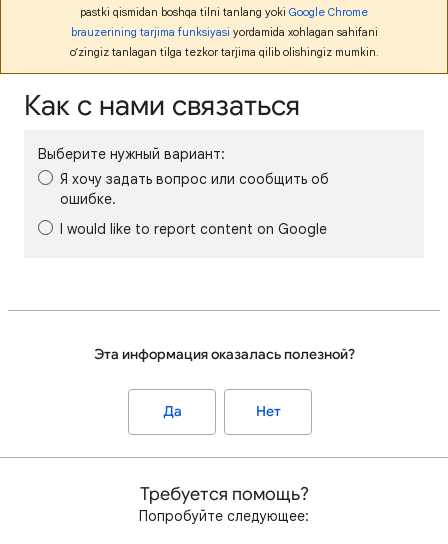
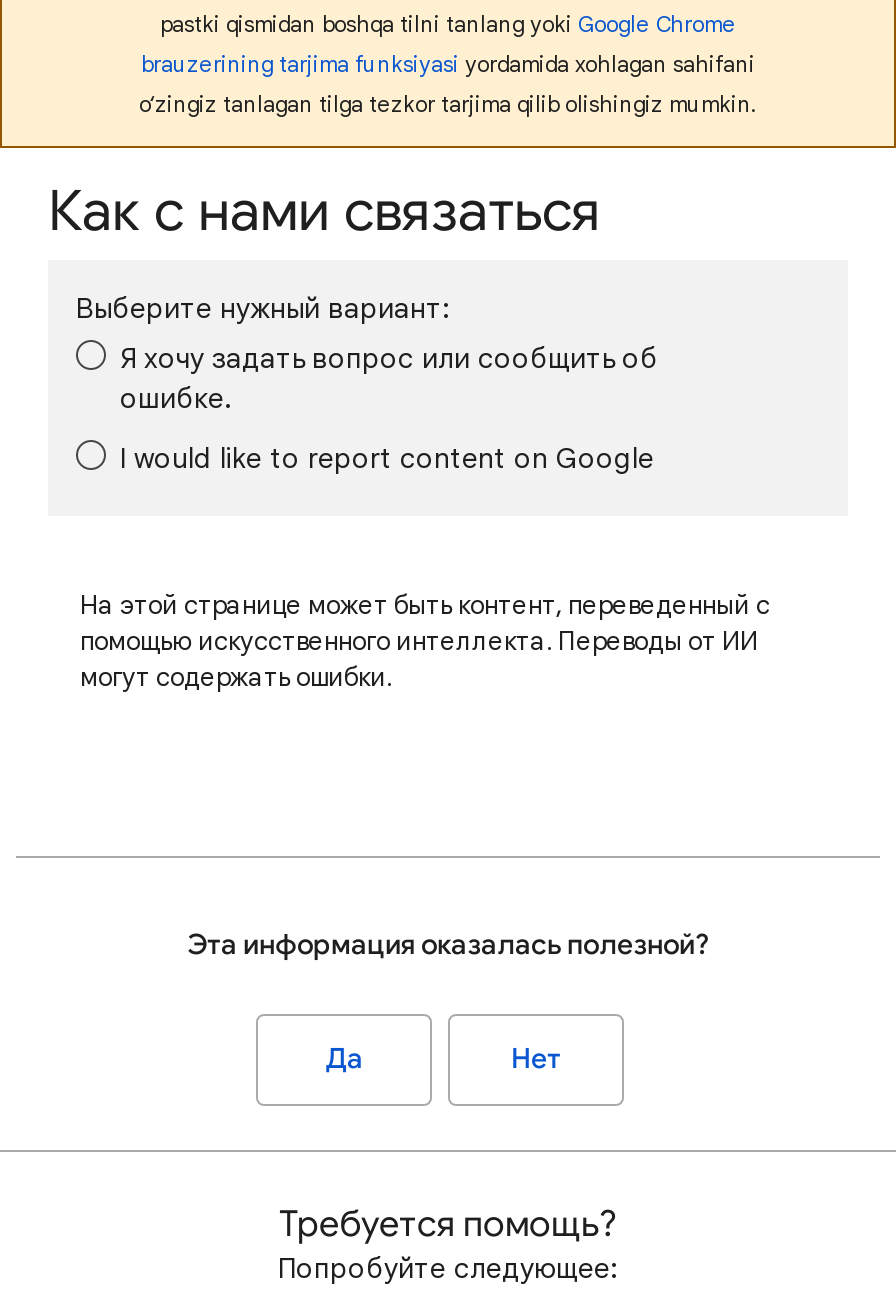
+ На этой странице может быть контент, переведенный с
+ помощью искусственного интеллекта. Переводы от ИИ
+ могут содержать ошибки.
